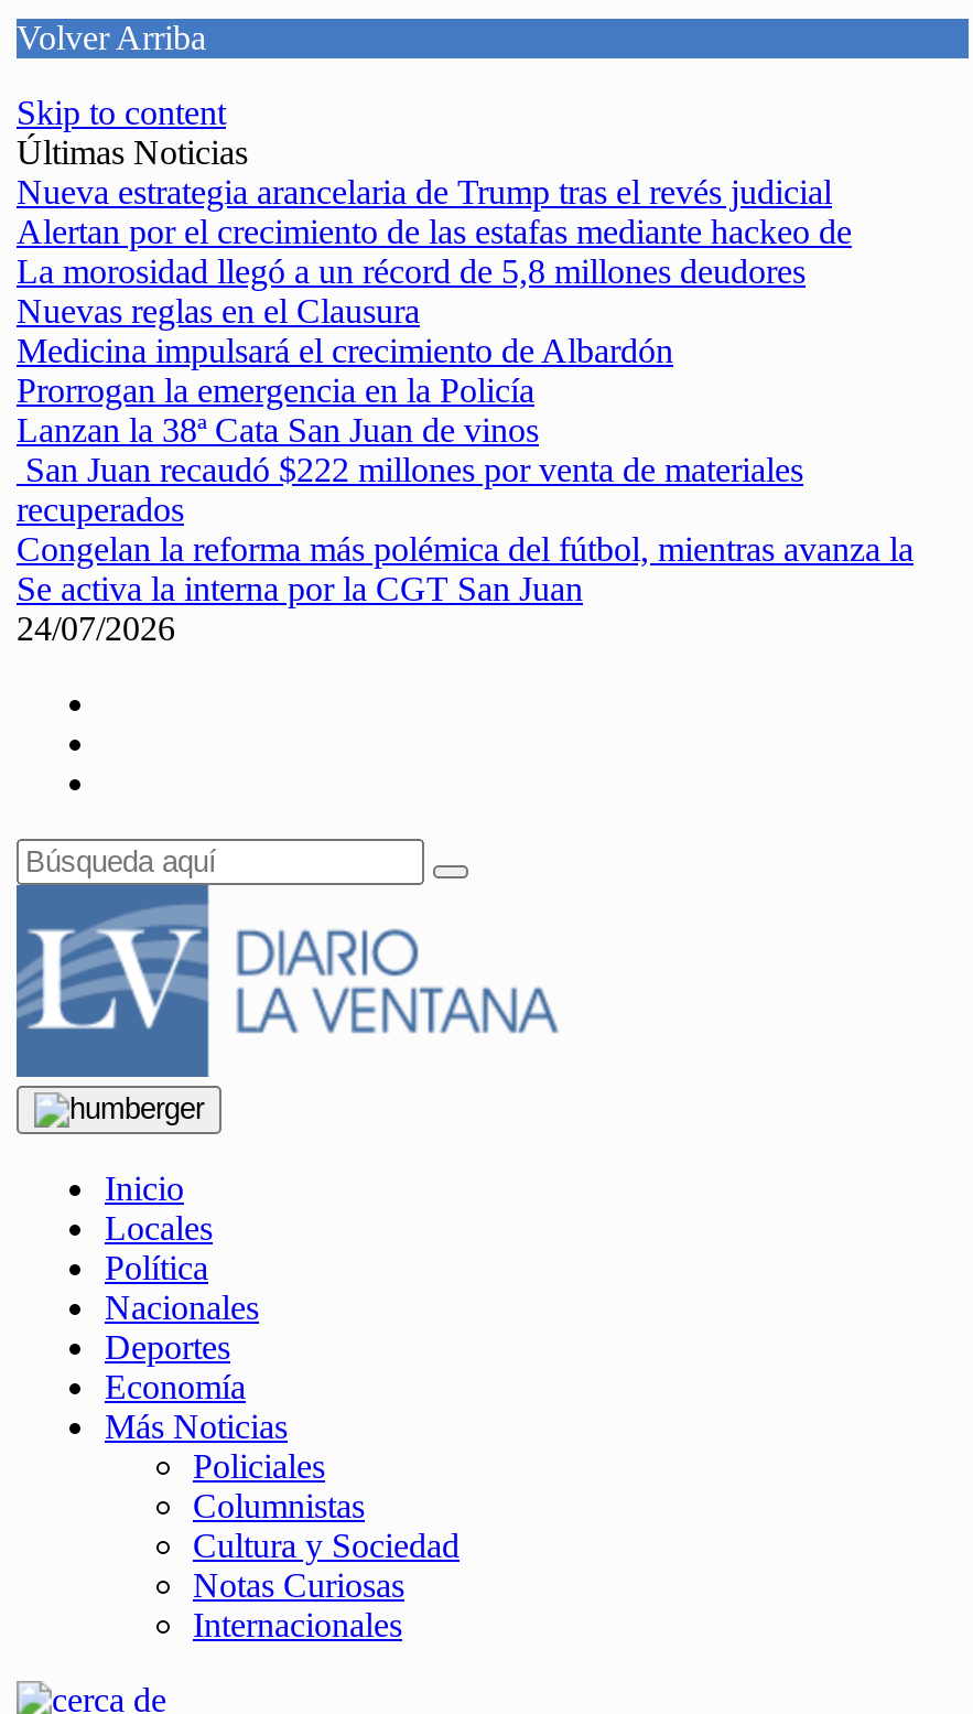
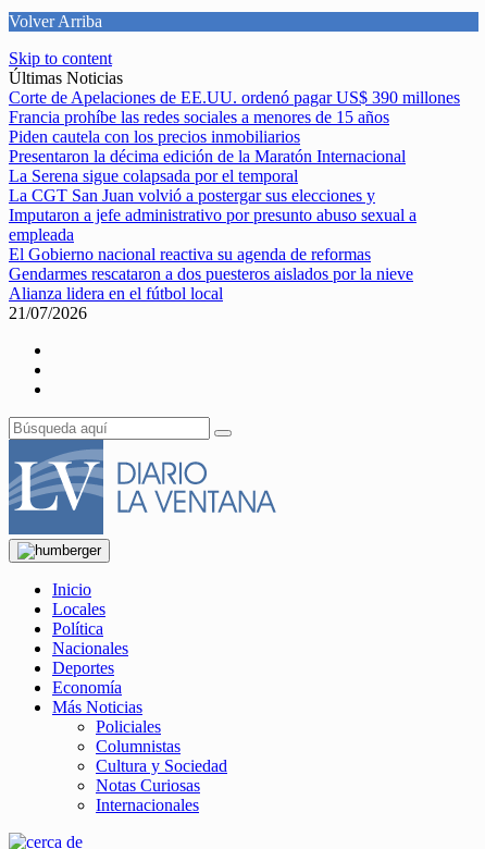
- Nueva estrategia arancelaria de Trump tras el revés judicial
- Alertan por el crecimiento de las estafas mediante hackeo de
- La morosidad llegó a un récord de 5,8 millones deudores
- Nuevas reglas en el Clausura
- Medicina impulsará el crecimiento de Albardón
- Prorrogan la emergencia en la Policía
- Lanzan la 38ª Cata San Juan de vinos
- San Juan recaudó $222 millones por venta de materiales
- recuperados
- Congelan la reforma más polémica del fútbol, mientras avanza la
- Se activa la interna por la CGT San Juan
- 24/07/2026
+ Corte de Apelaciones de EE.UU. ordenó pagar US$ 390 millones
+ Francia prohíbe las redes sociales a menores de 15 años
+ Piden cautela con los precios inmobiliarios
+ Presentaron la décima edición de la Maratón Internacional
+ La Serena sigue colapsada por el temporal
+ La CGT San Juan volvió a postergar sus elecciones y
+ Imputaron a jefe administrativo por presunto abuso sexual a
+ empleada
+ El Gobierno nacional reactiva su agenda de reformas
+ Gendarmes rescataron a dos puesteros aislados por la nieve
+ Alianza lidera en el fútbol local
+ 21/07/2026
